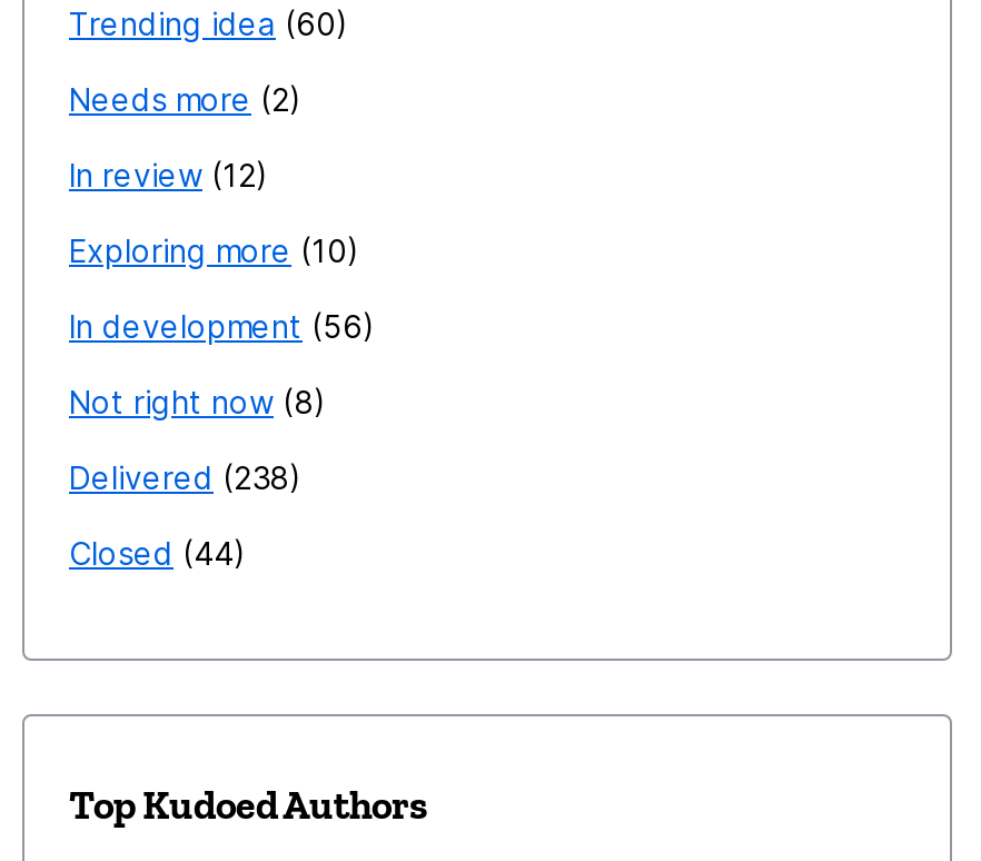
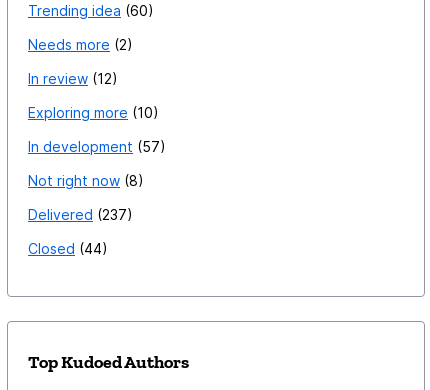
- In development 56
+ In development 57

- Delivered 238
+ Delivered 237
